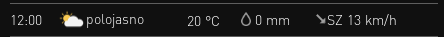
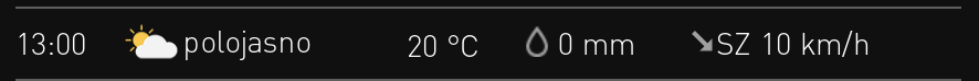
- 12:00
+ 13:00

- SZ 13 km/h
+ SZ 10 km/h
